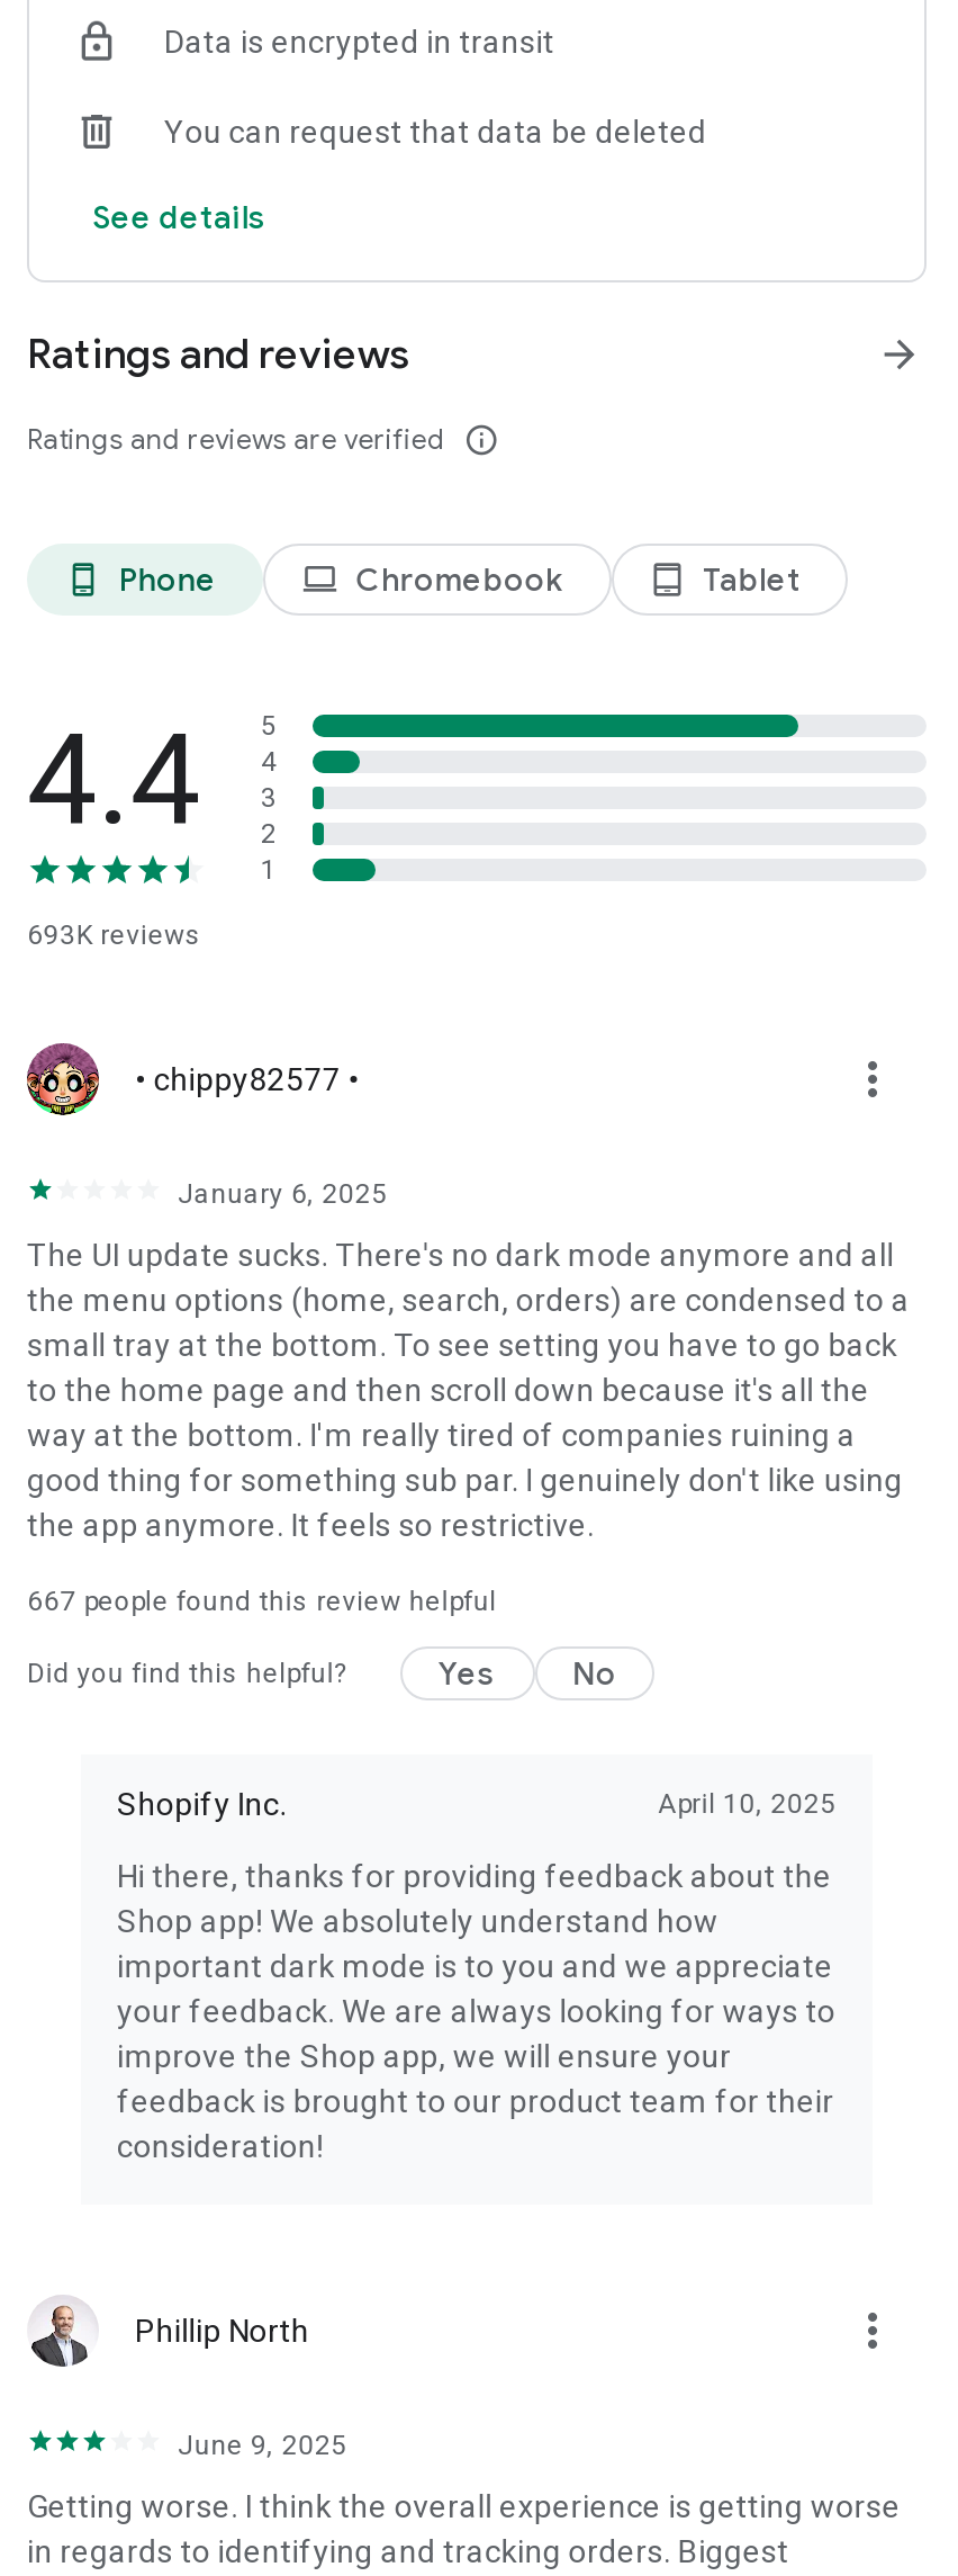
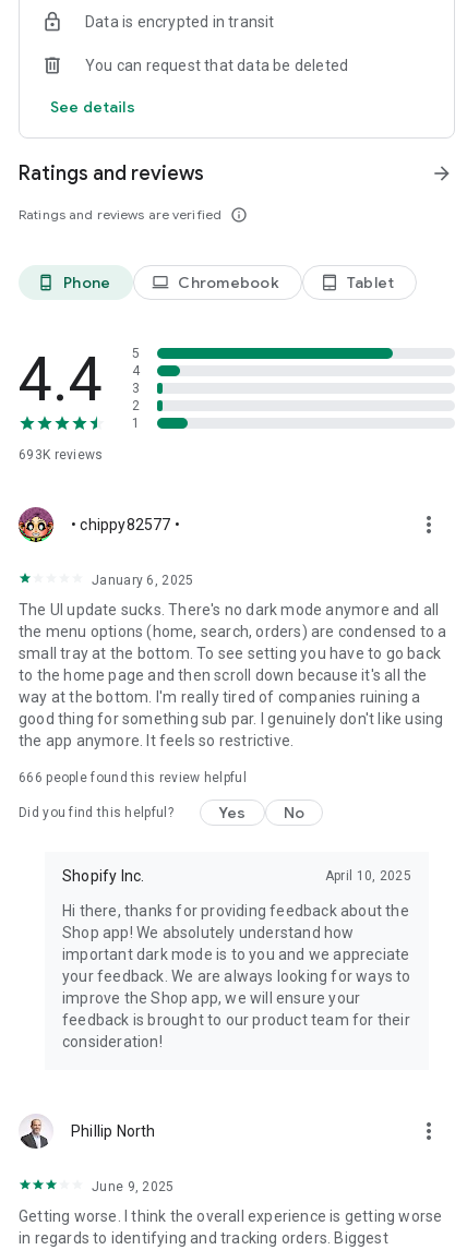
- 667 people found this review helpful
+ 666 people found this review helpful
